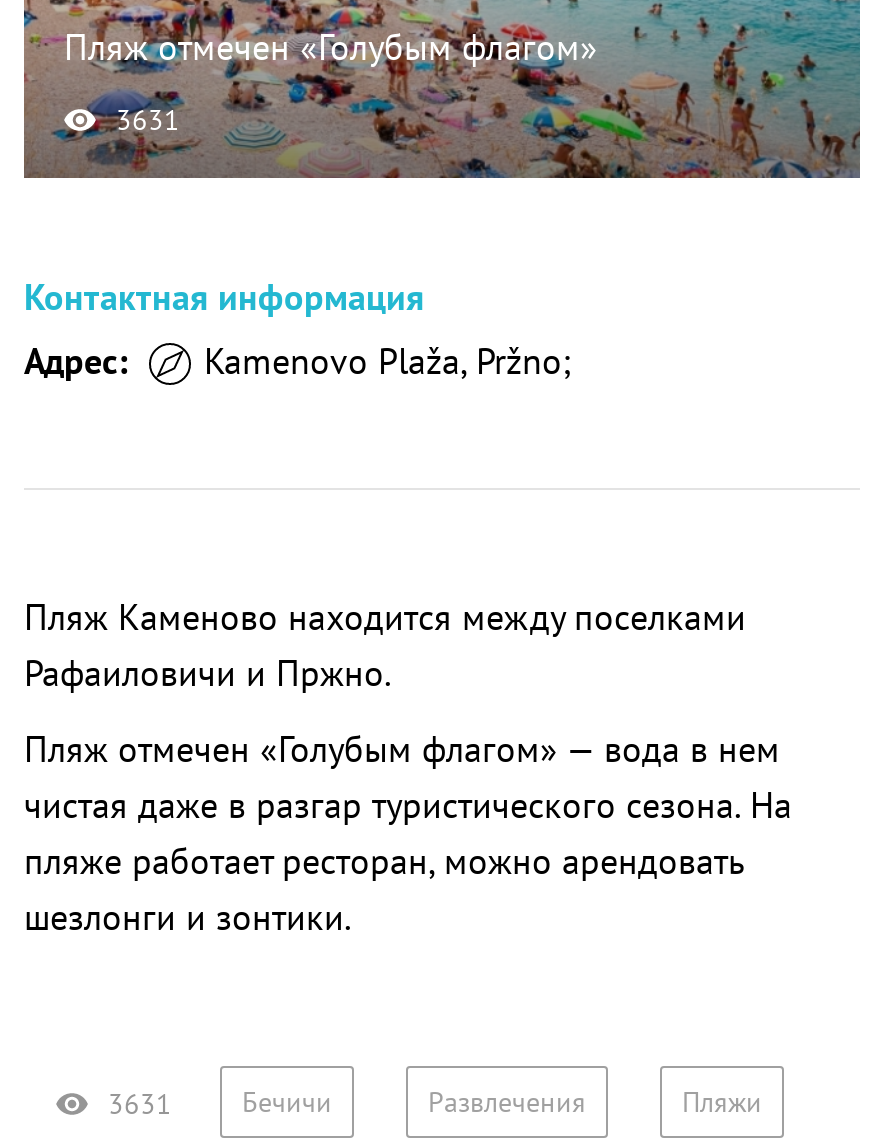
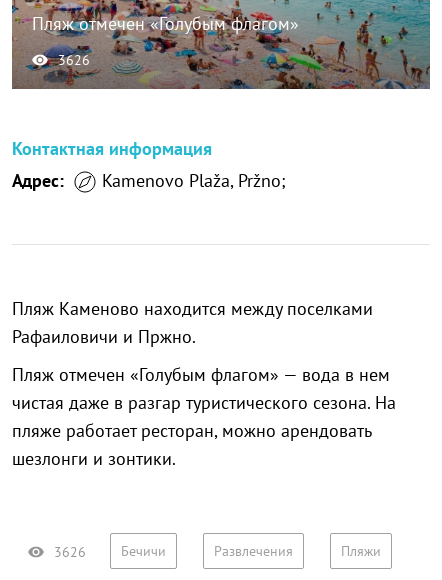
- 3631
+ 3626

- 3631 Бечичи
+ 3626 Бечичи
